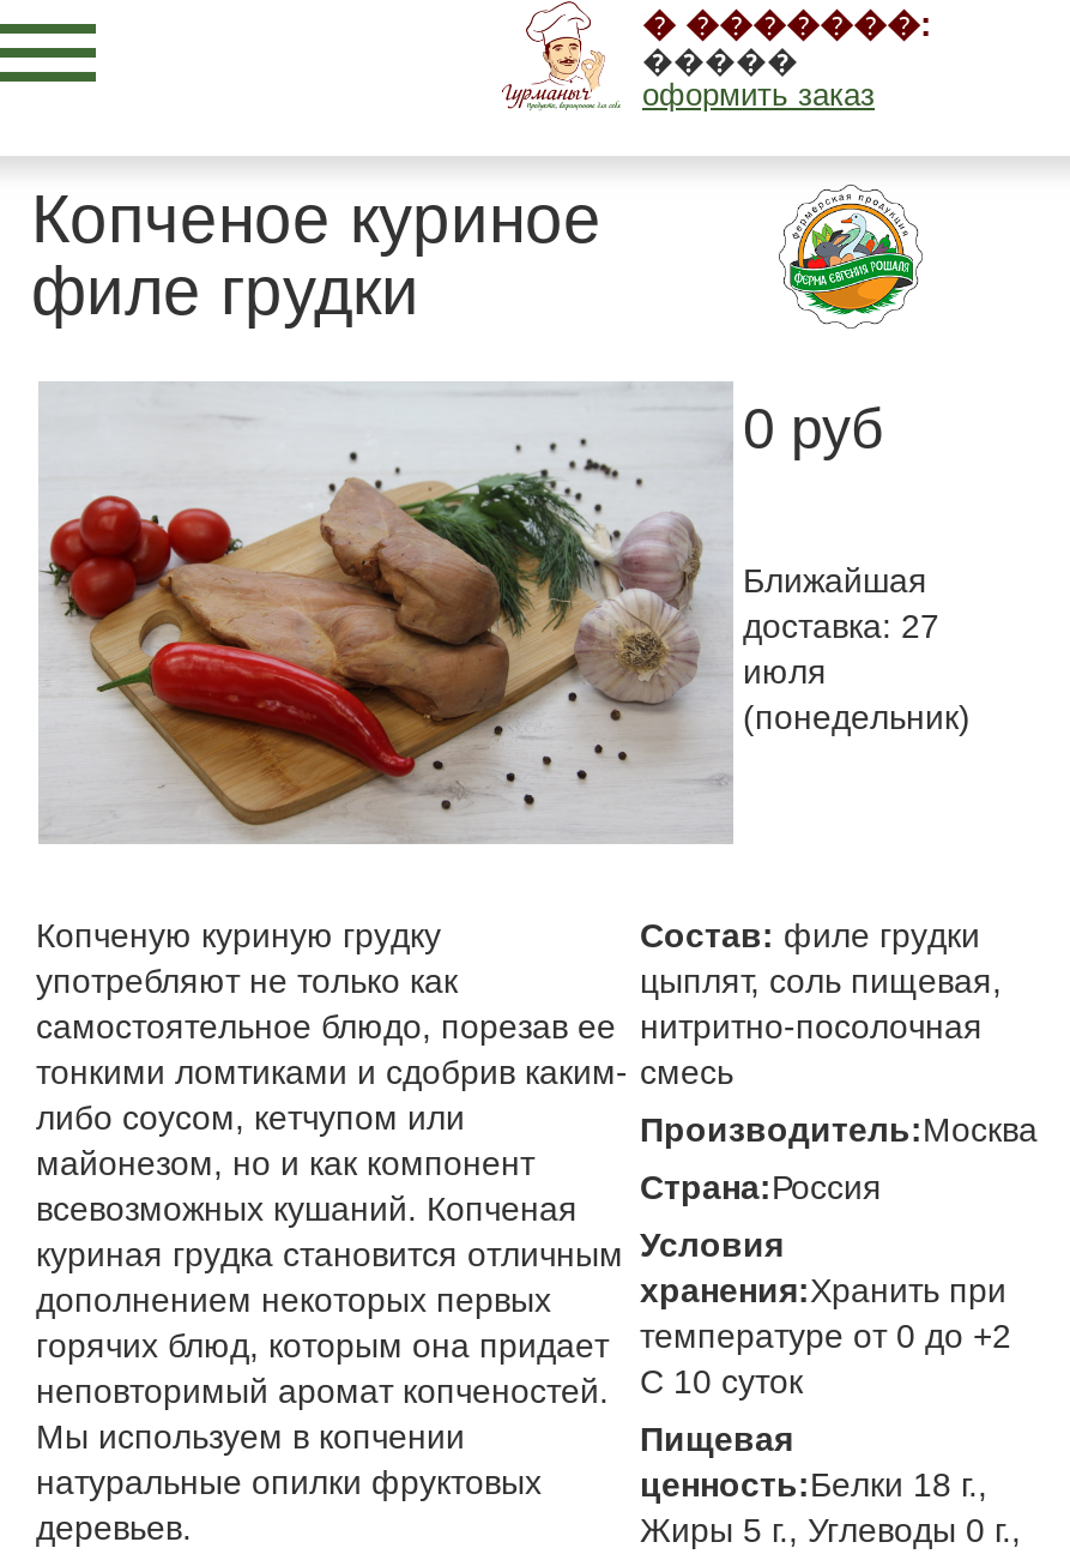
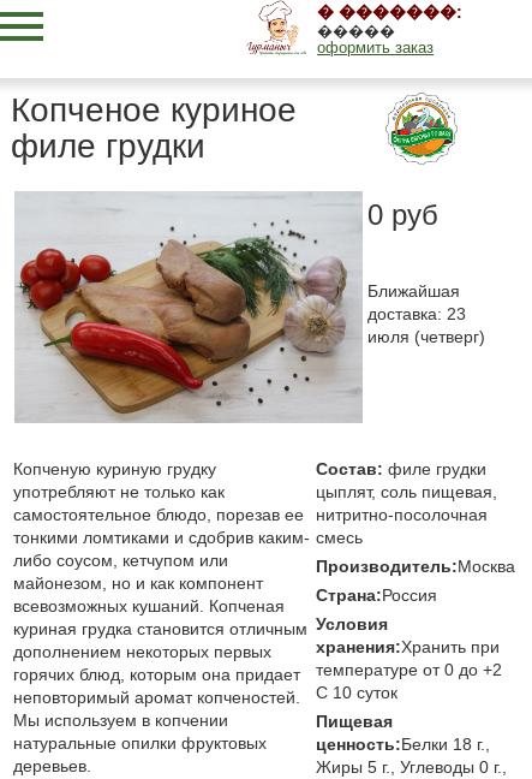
- доставка: 27
- июля
- (понедельник)
+ доставка: 23
+ июля (четверг)
